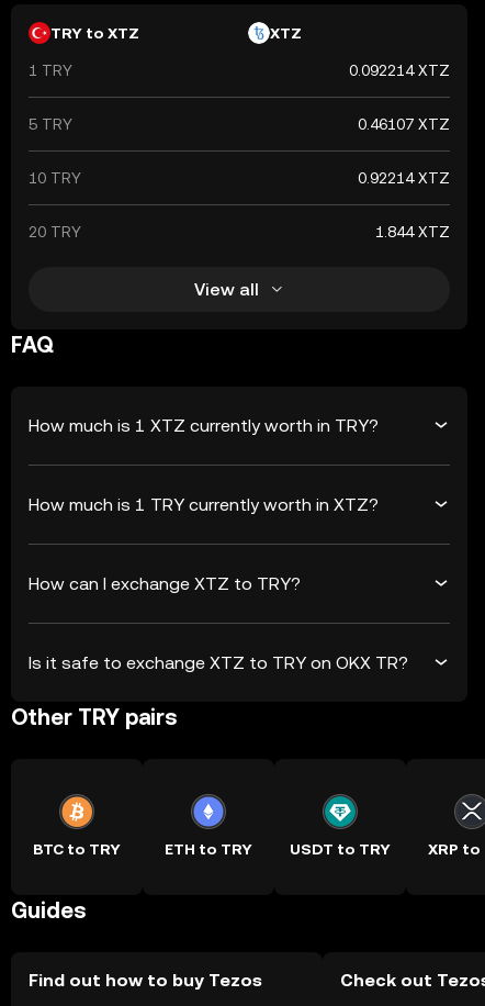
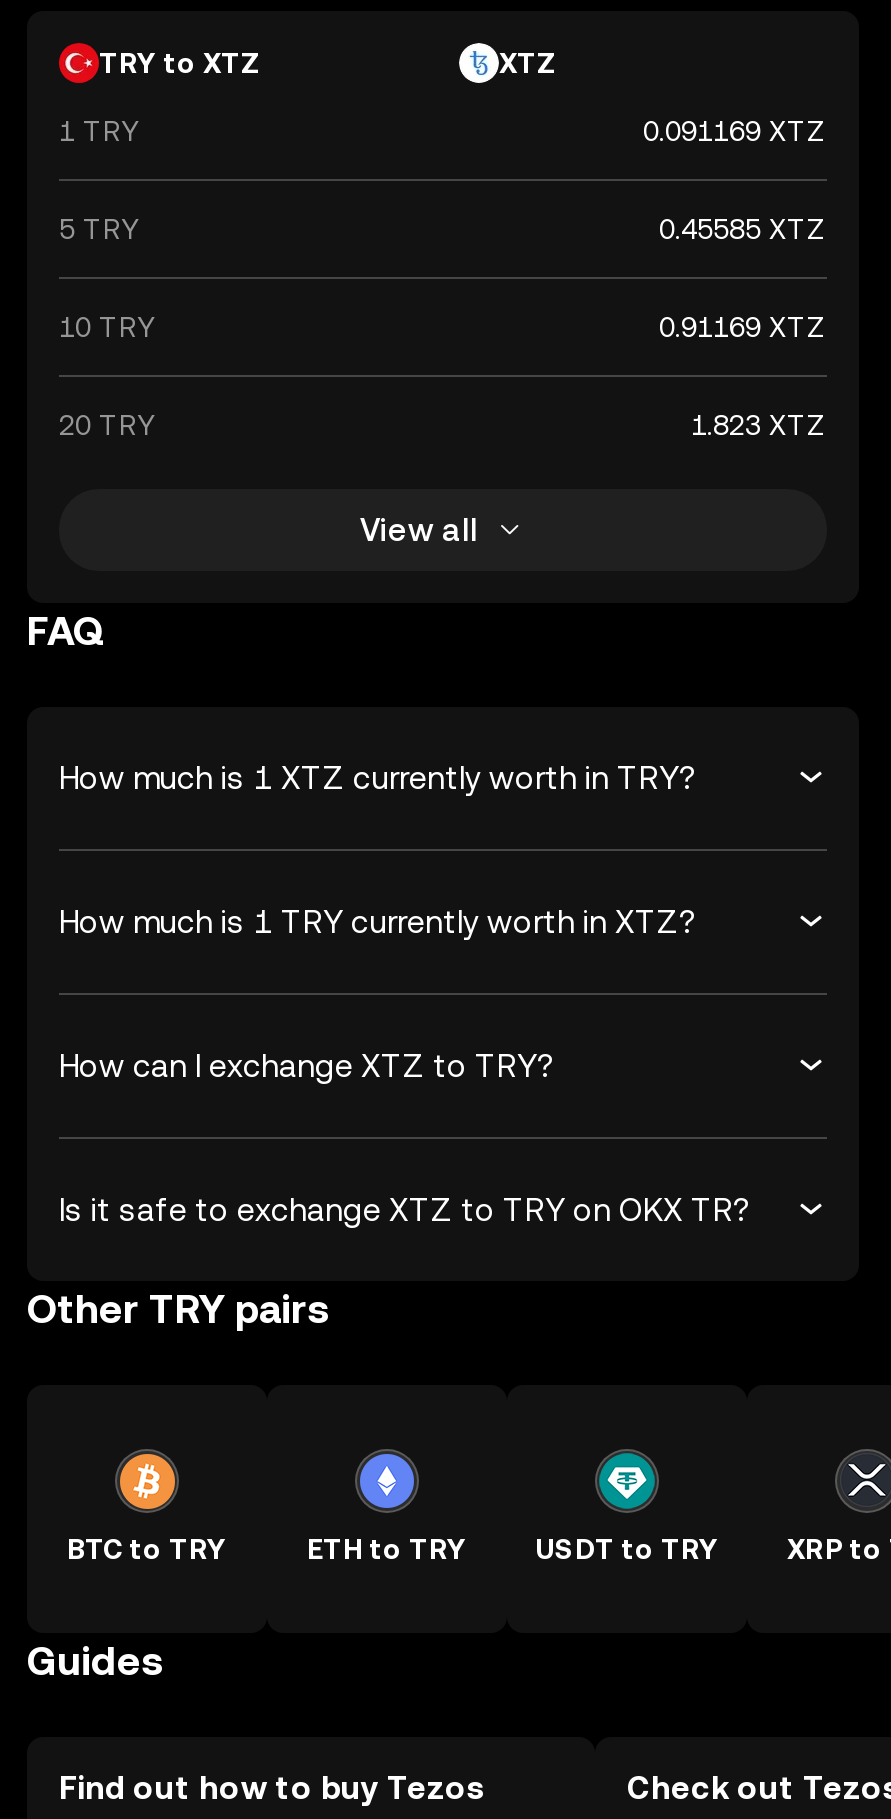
- 0.092214 XTZ
+ 0.091169 XTZ

- 0.46107 XTZ
+ 0.45585 XTZ

- 0.92214 XTZ
+ 0.91169 XTZ

- 1.844 XTZ
+ 1.823 XTZ
